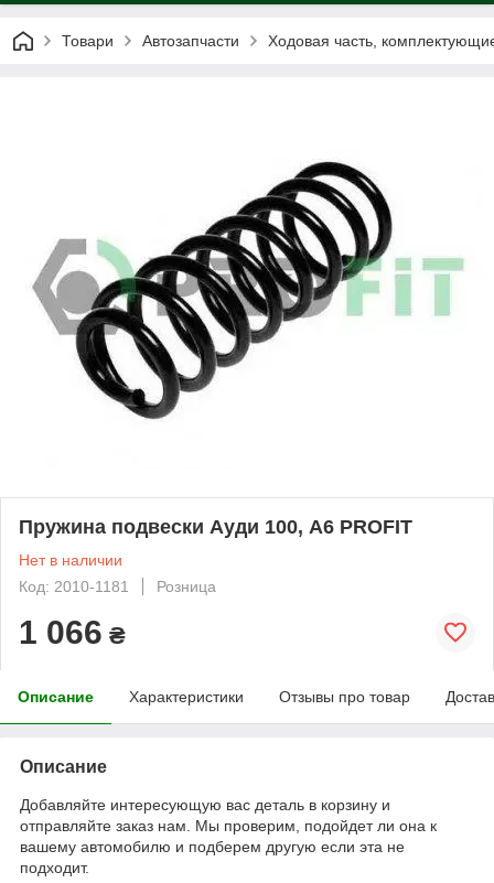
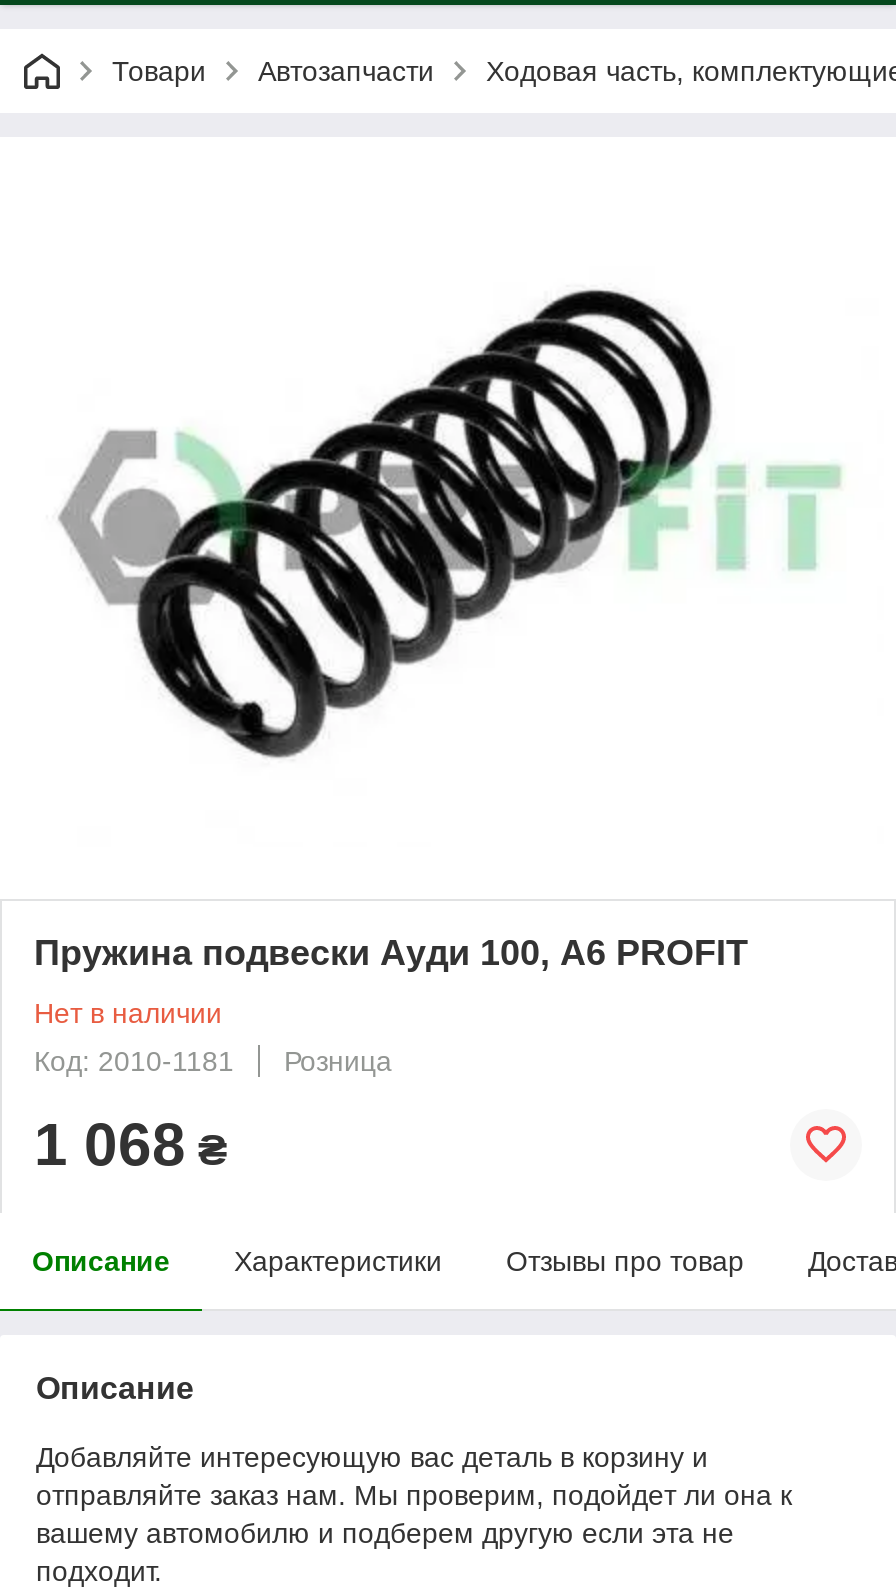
- 1 066 ₴
+ 1 068 ₴
